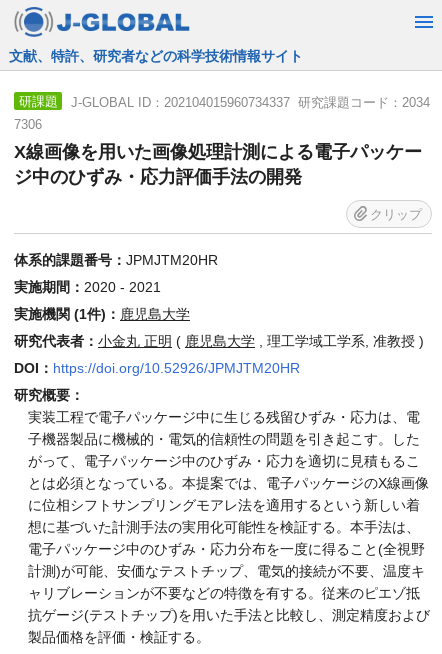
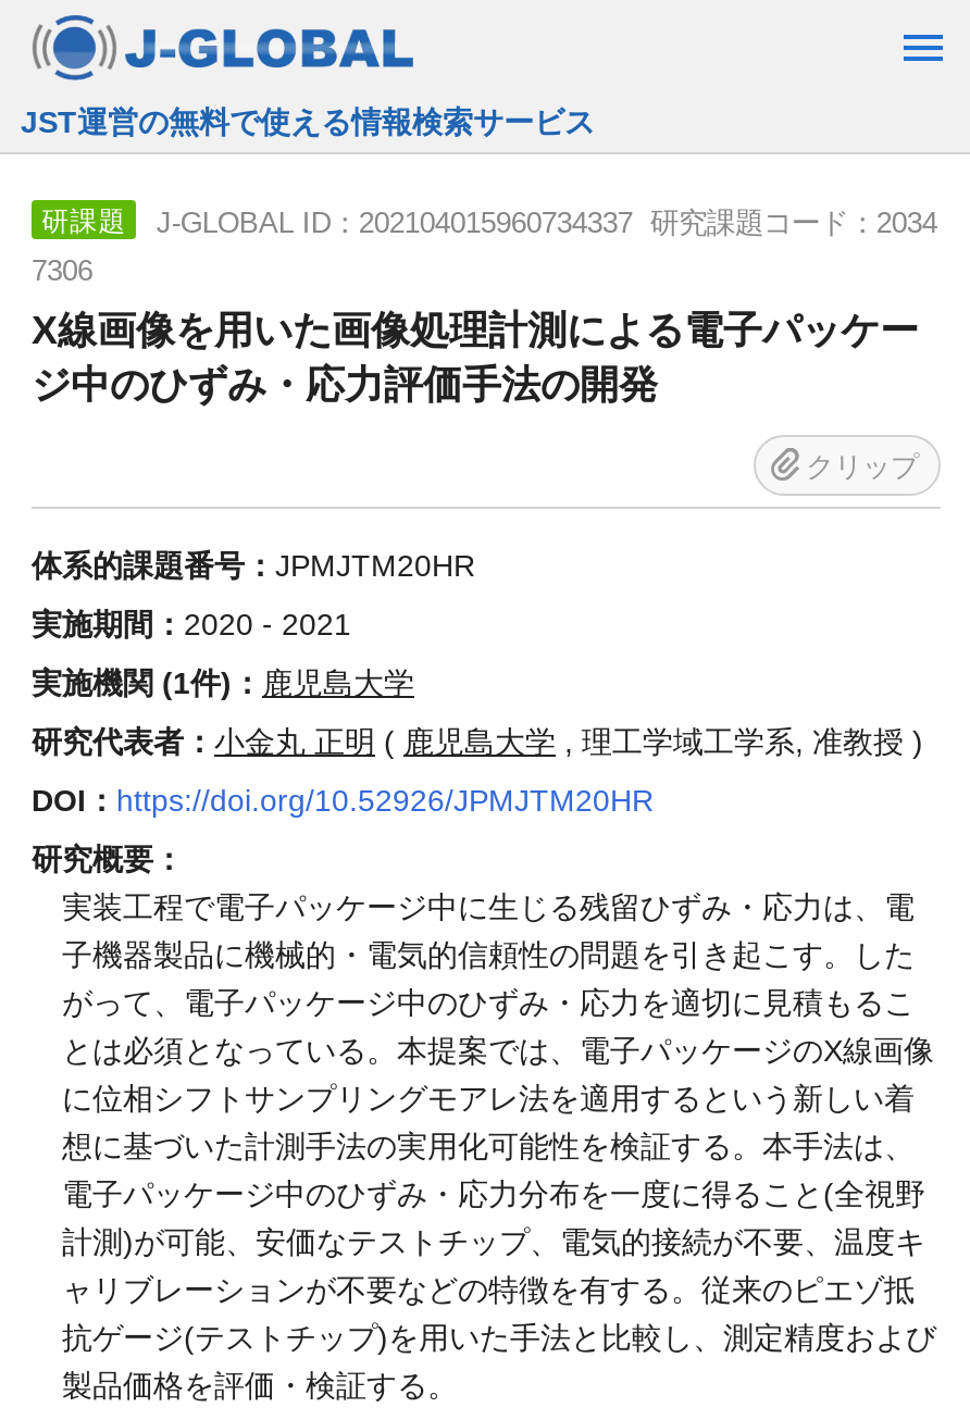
- 文献、特許、研究者などの科学技術情報サイト
+ JST運営の無料で使える情報検索サービス
